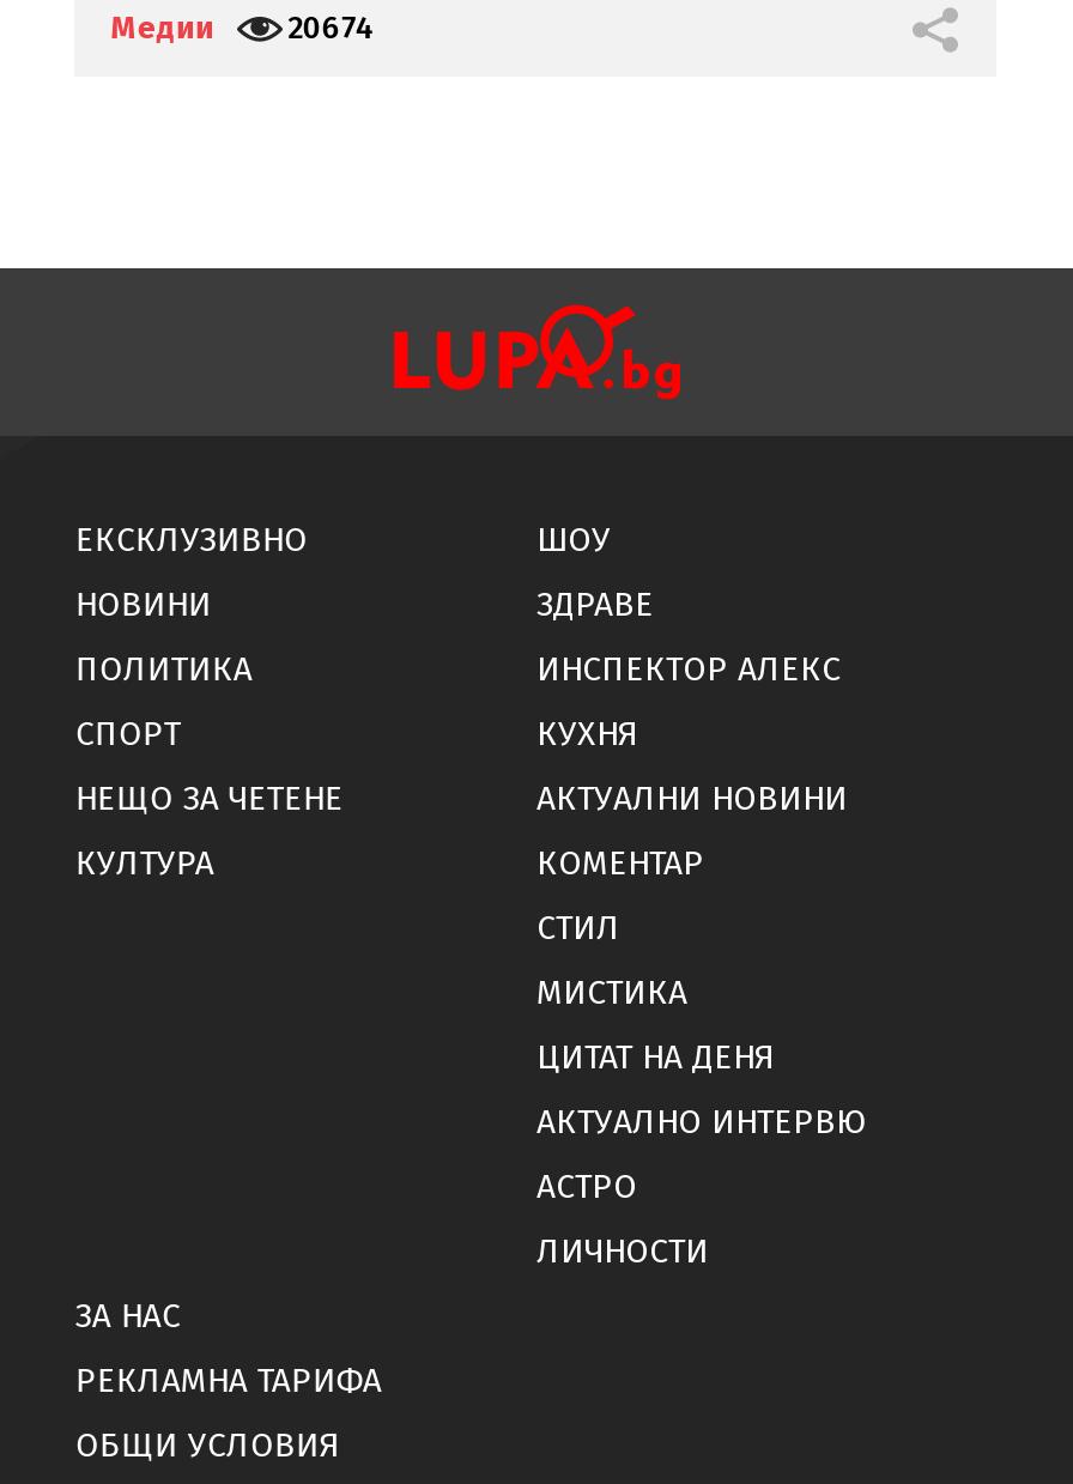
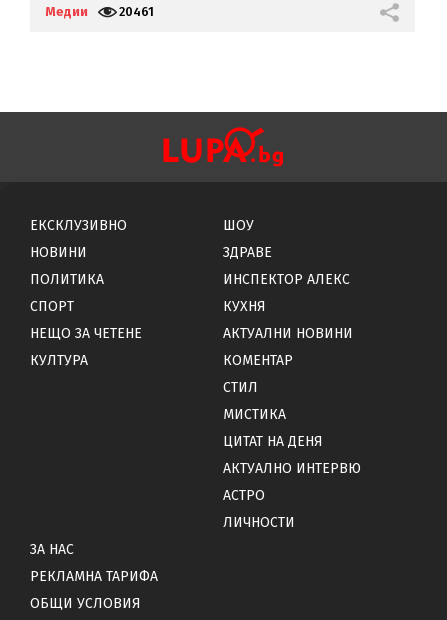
- 20674
+ 20461
